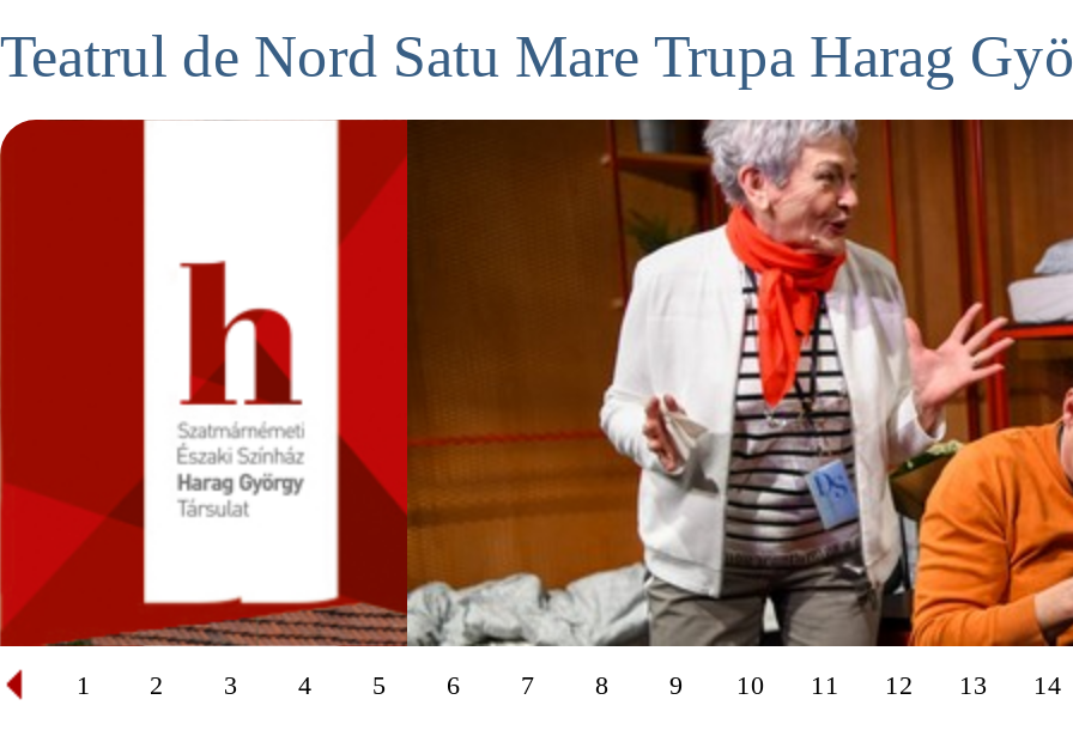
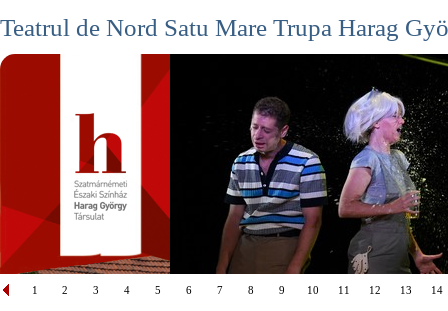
- [image]
+ [image]
